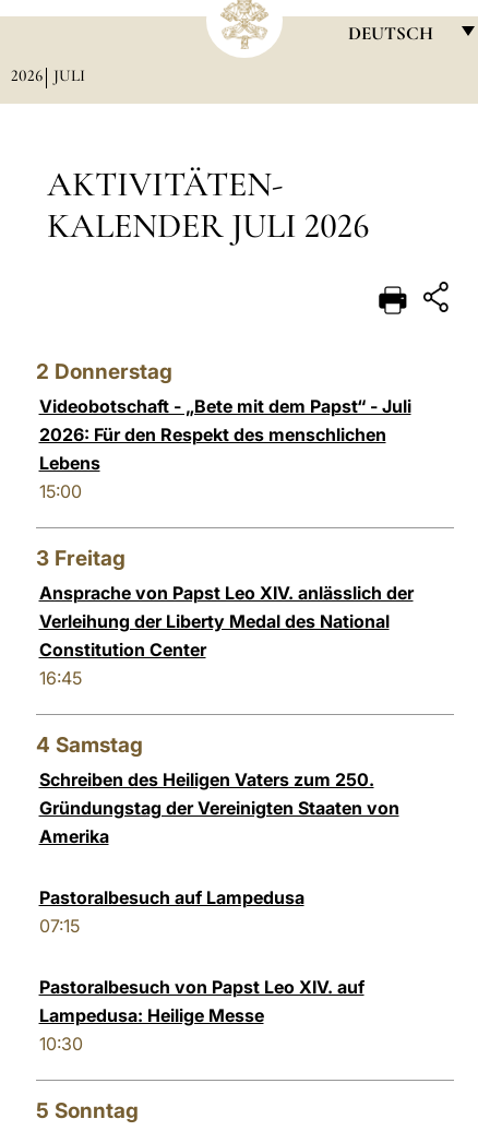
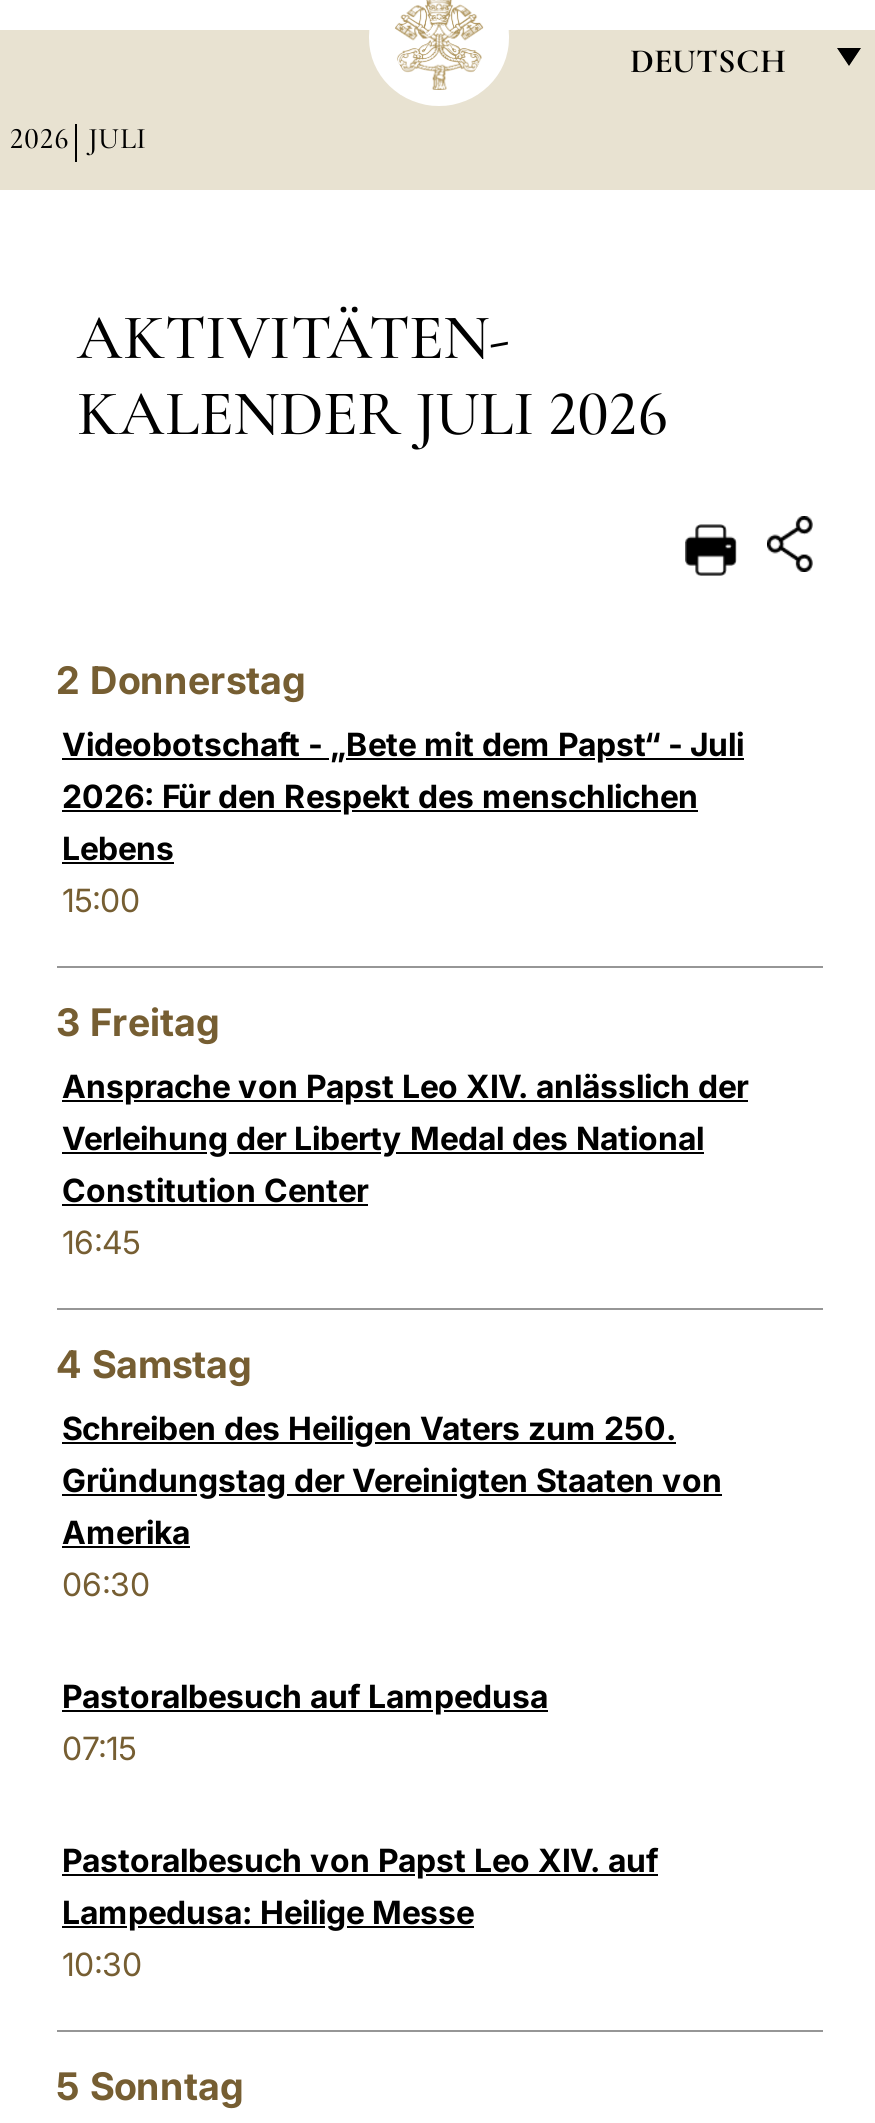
+ 06:30
